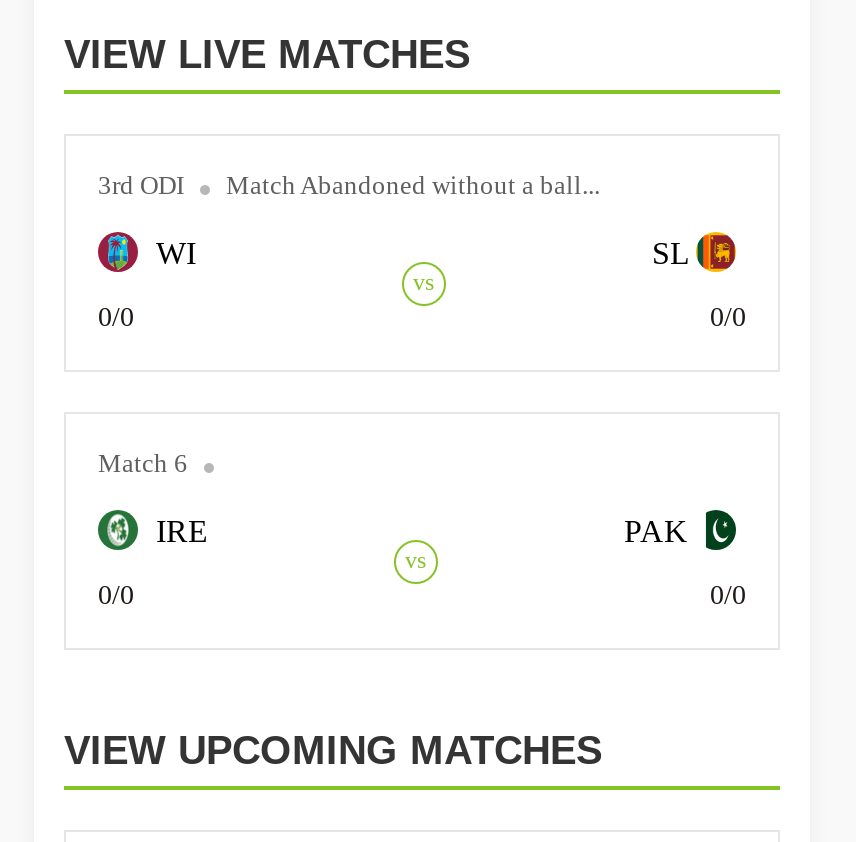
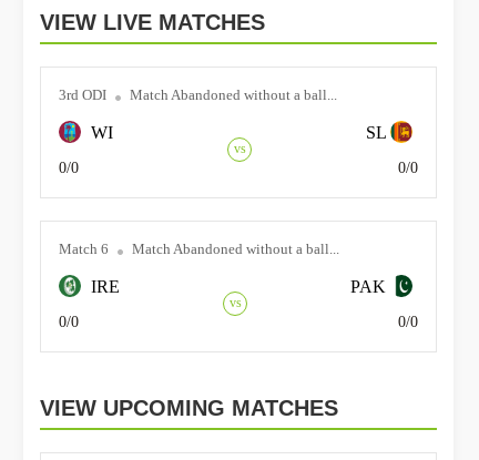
+ Match Abandoned without a ball...
